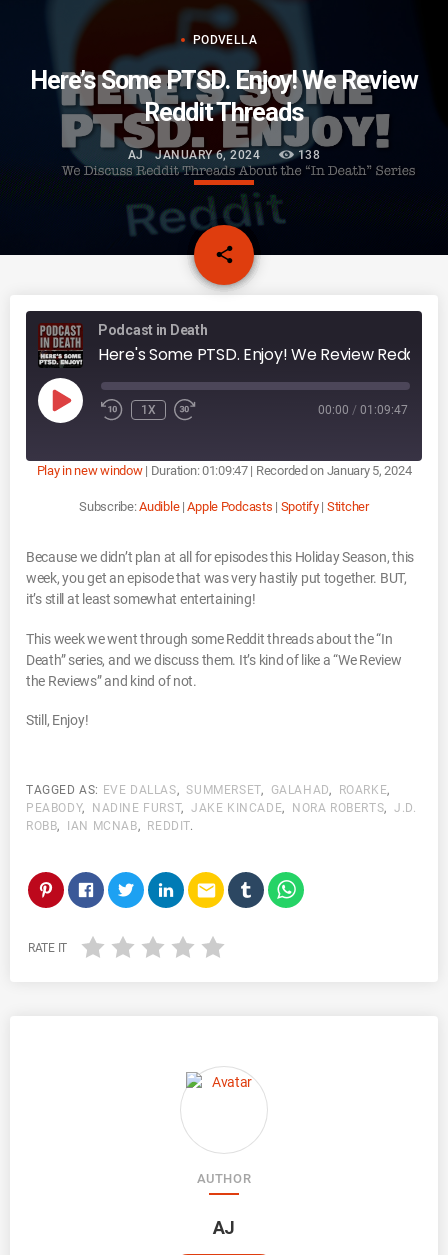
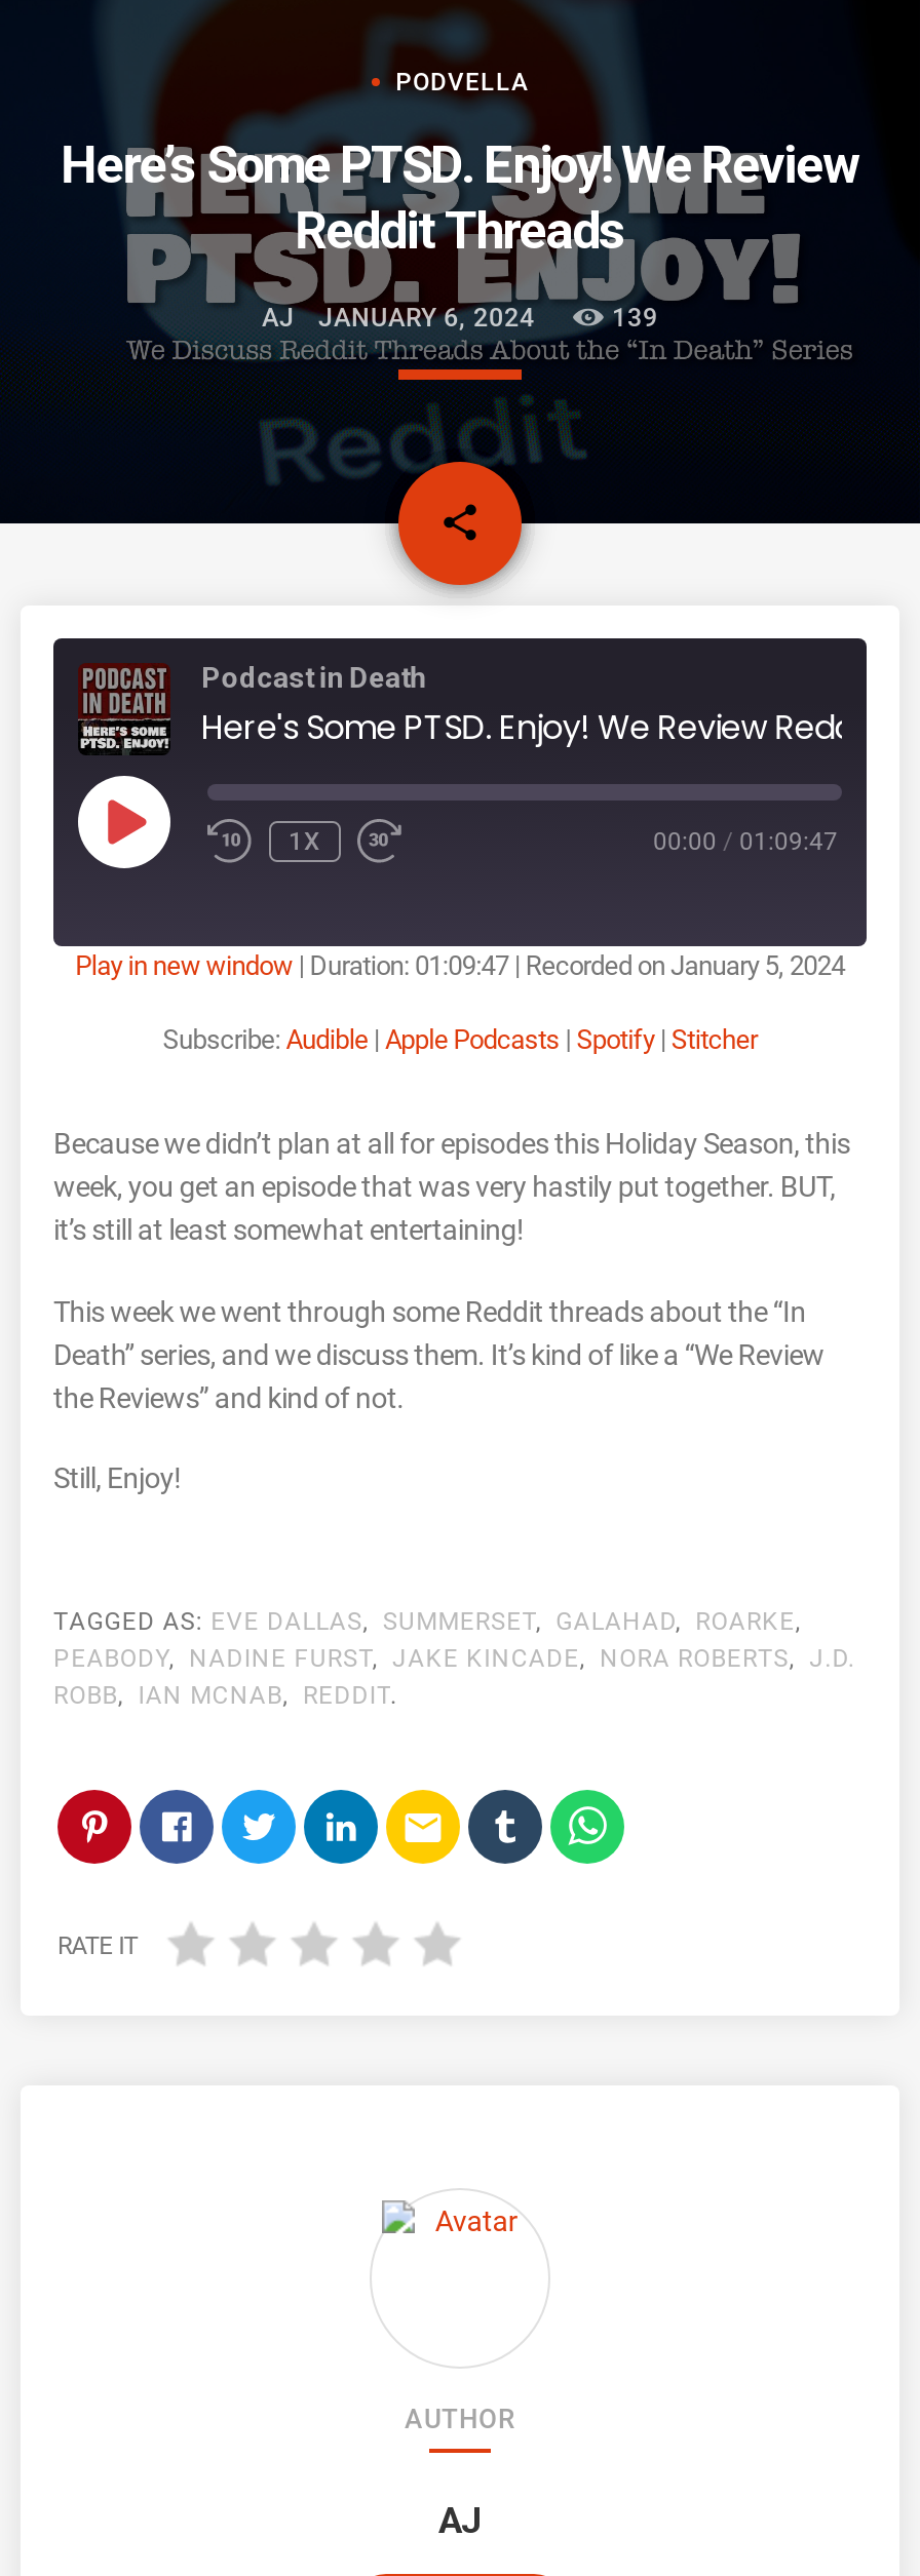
- 138
+ 139
